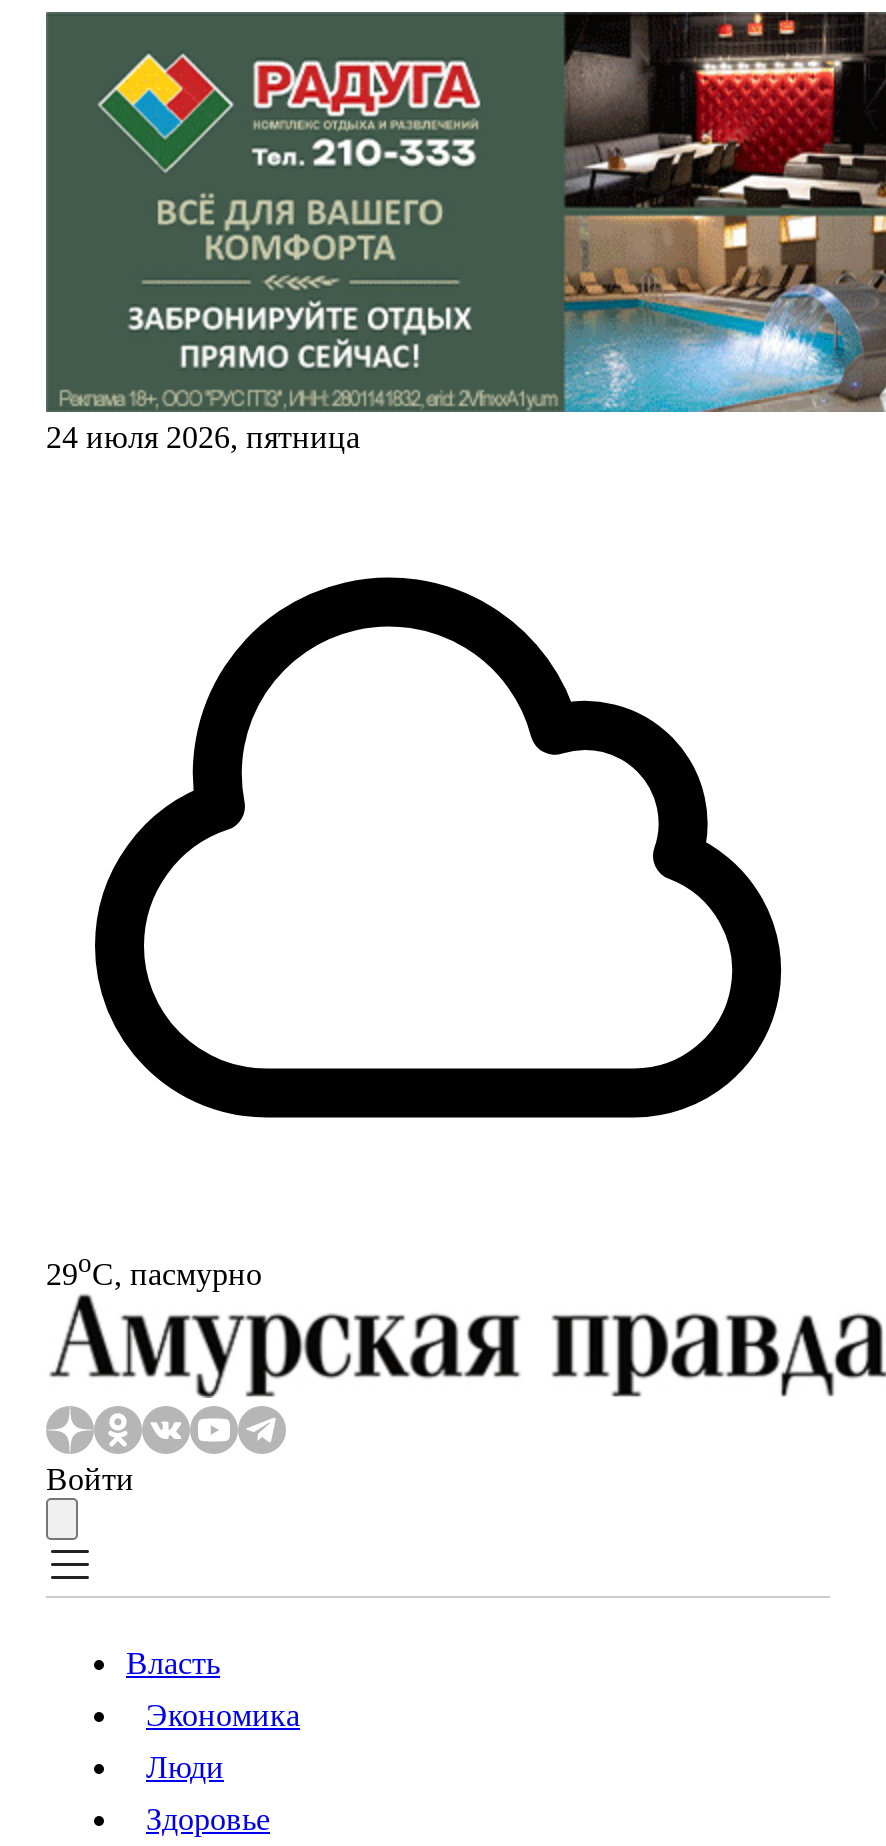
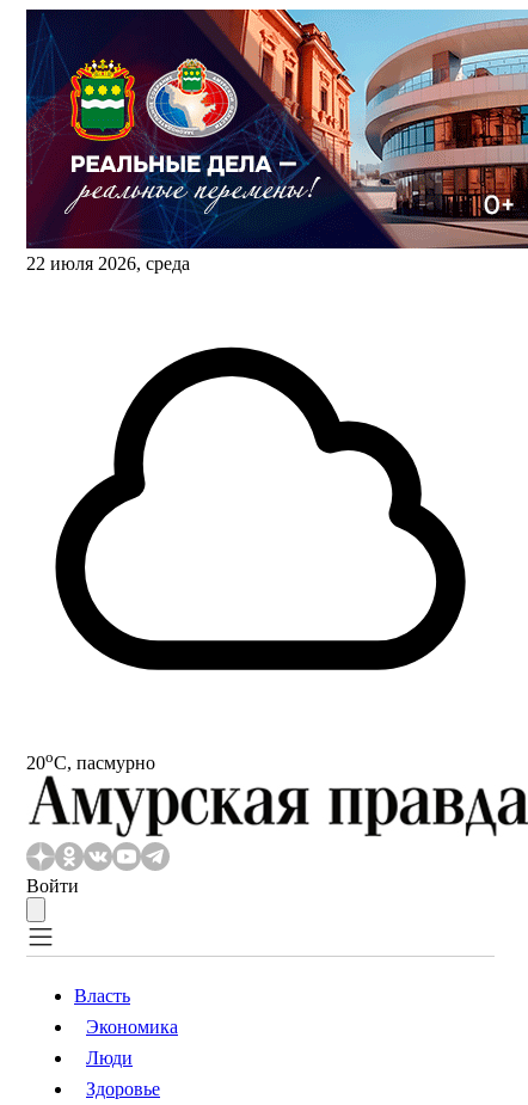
- [image]
- 24 июля 2026, пятница
+ [image]
+ 22 июля 2026, среда

- 29oС, пасмурно
+ 20oС, пасмурно
